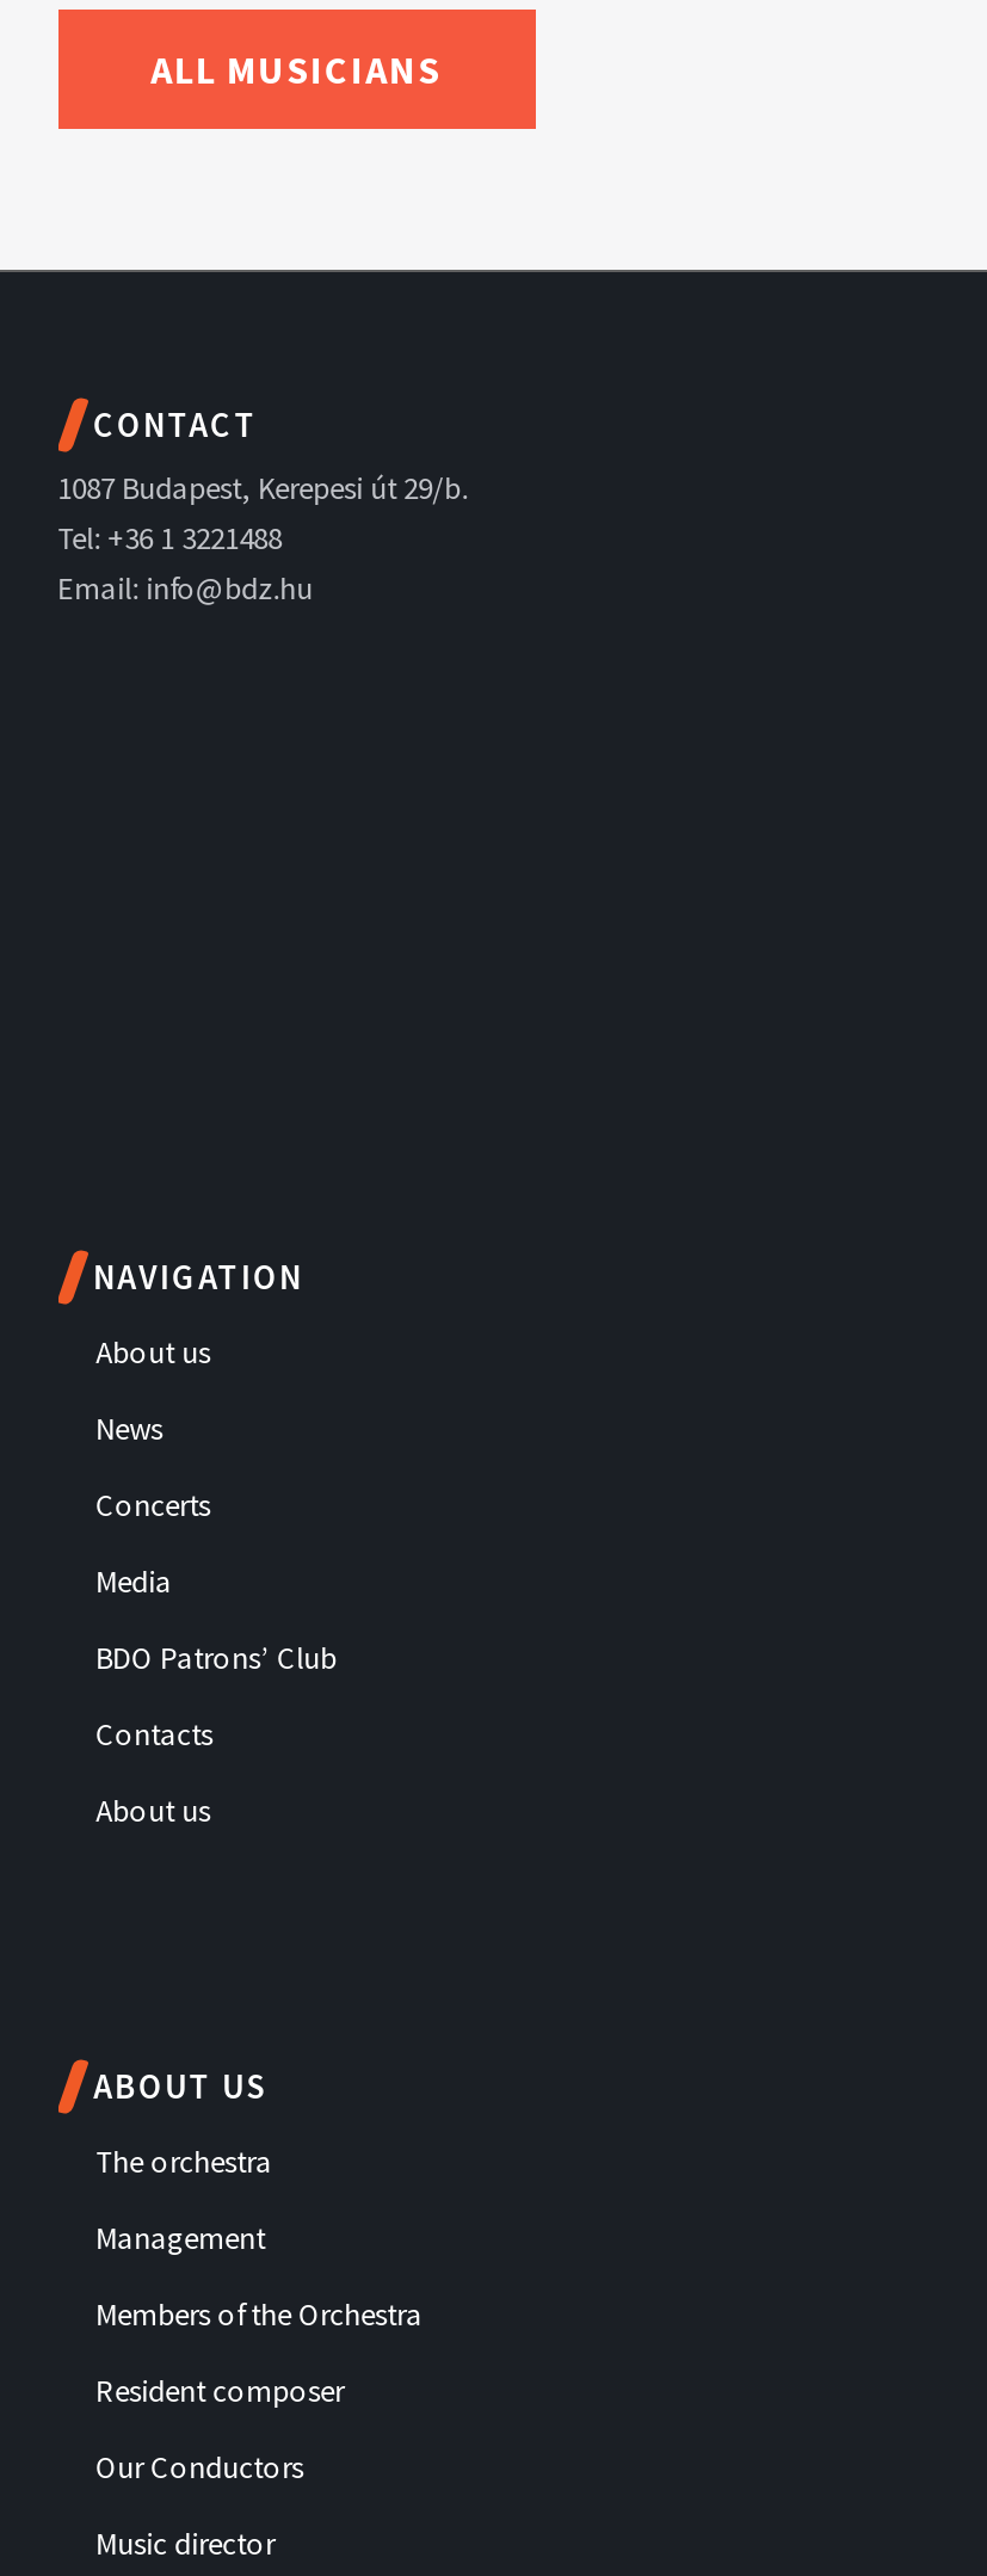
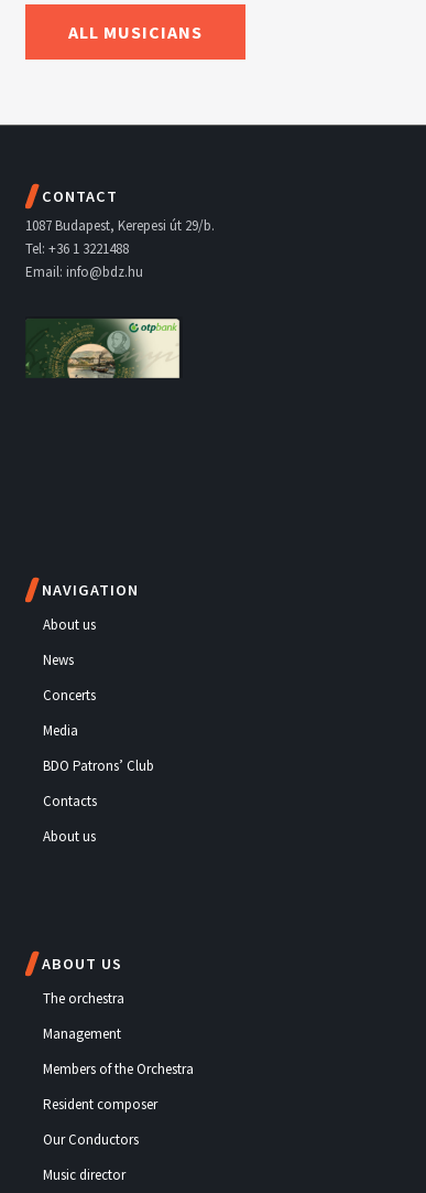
+ [image]
